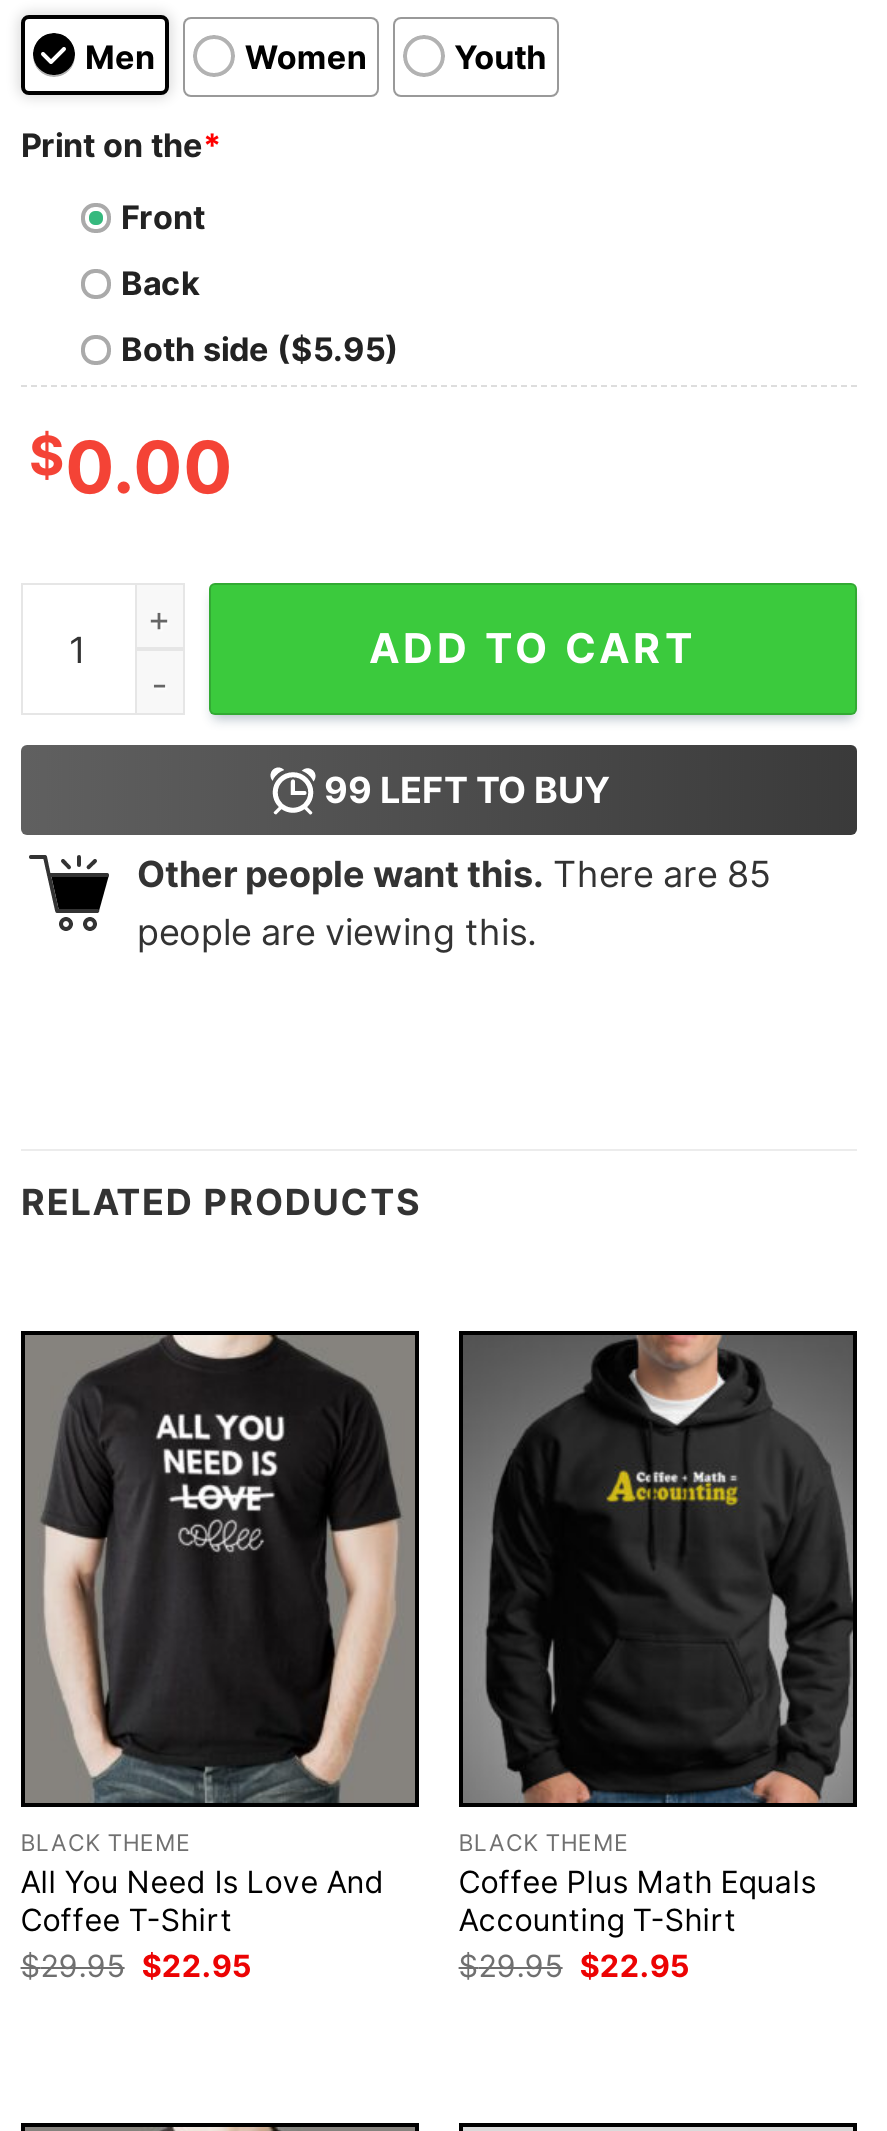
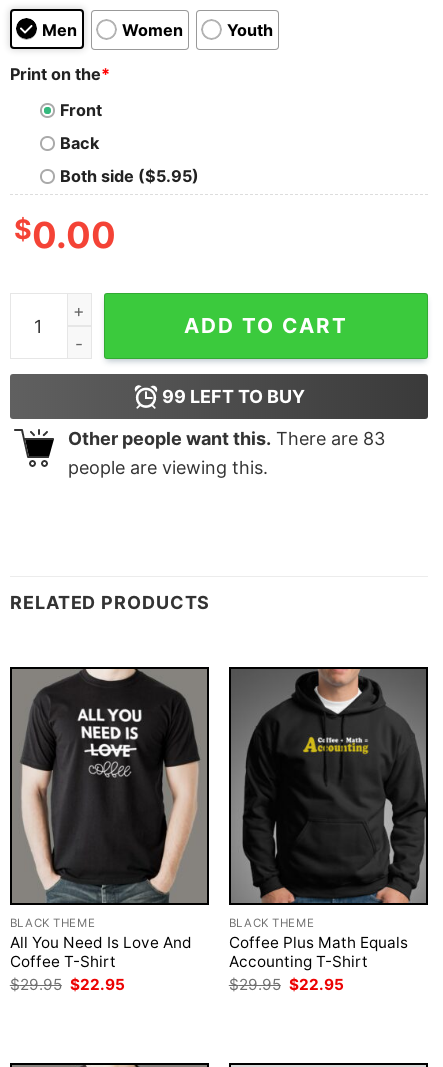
- Other people want this. There are 85
+ Other people want this. There are 83
